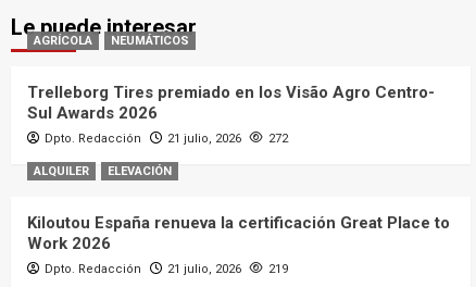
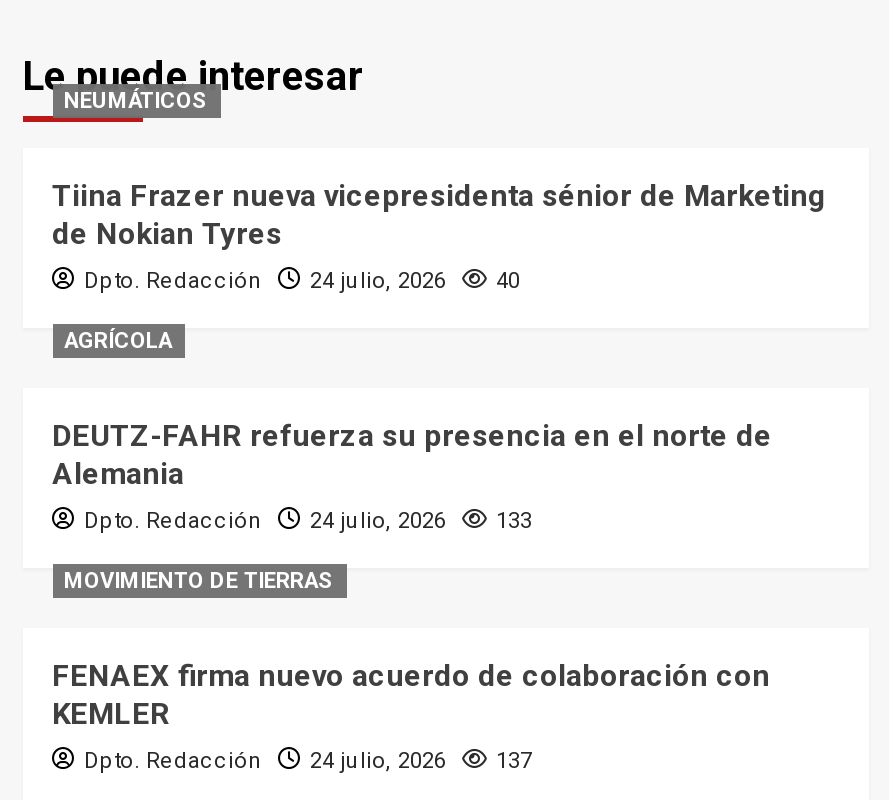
+ NEUMÁTICOS
+ Tiina Frazer nueva vicepresidenta sénior de Marketing
+ de Nokian Tyres
+ Dpto. Redacción
+ 24 julio, 2026
+ 40

- NEUMÁTICOS
- Trelleborg Tires premiado en los Visão Agro Centro-
- Sul Awards 2026
+ DEUTZ-FAHR refuerza su presencia en el norte de
+ Alemania

- 21 julio, 2026
- 272
+ 24 julio, 2026
+ 133

- ALQUILER
- ELEVACIÓN
+ MOVIMIENTO DE TIERRAS

- Kiloutou España renueva la certificación Great Place to
- Work 2026
+ FENAEX firma nuevo acuerdo de colaboración con
+ KEMLER

- 21 julio, 2026
- 219
+ 24 julio, 2026
+ 137
